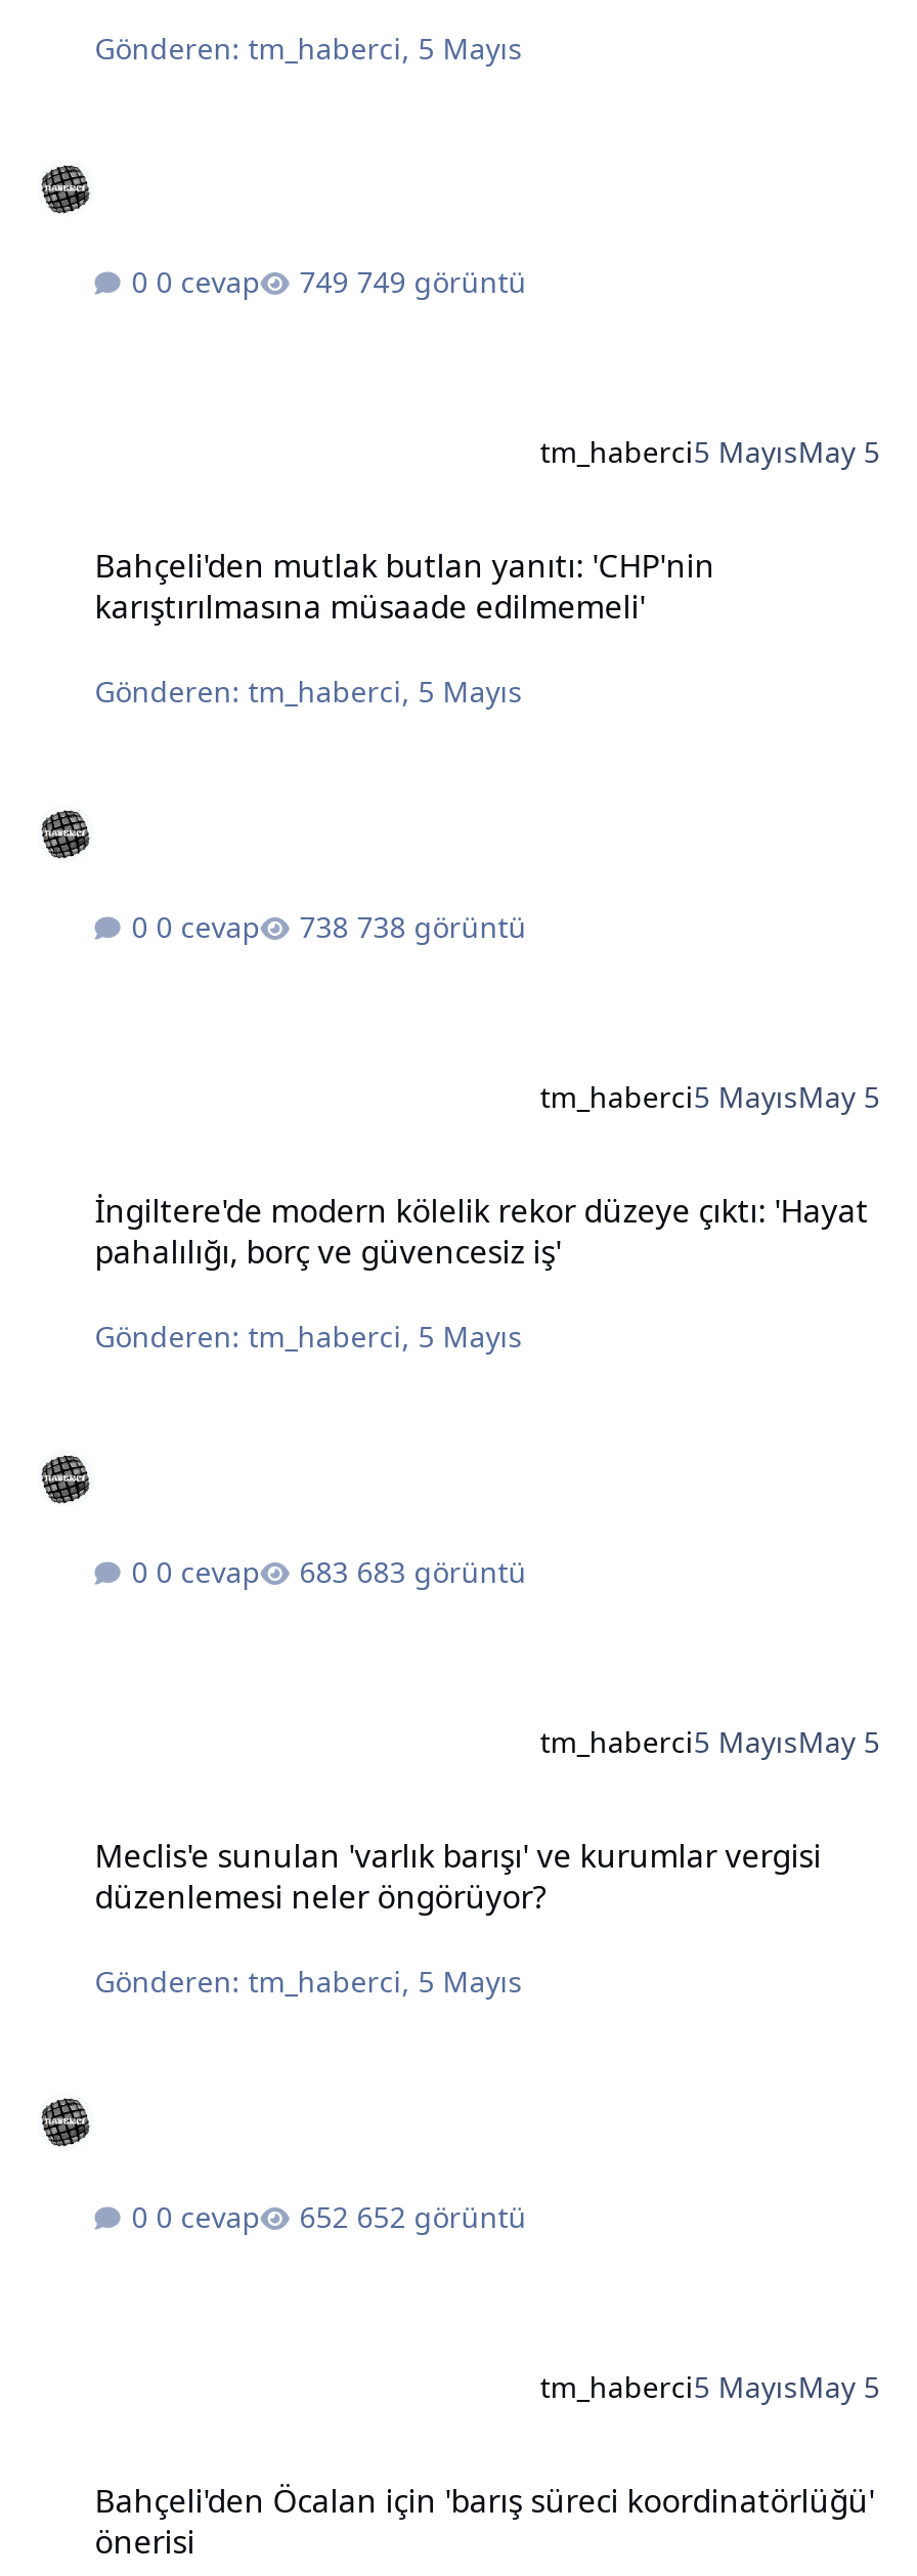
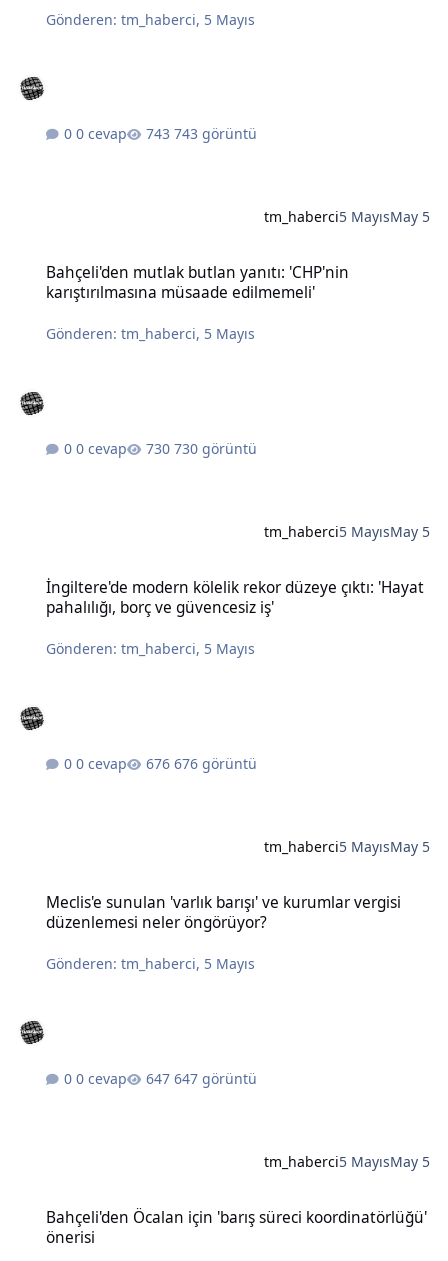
- 749 görüntü
+ 743 görüntü

- 738 görüntü
+ 730 görüntü

- 683 görüntü
+ 676 görüntü

- 652 görüntü
+ 647 görüntü
